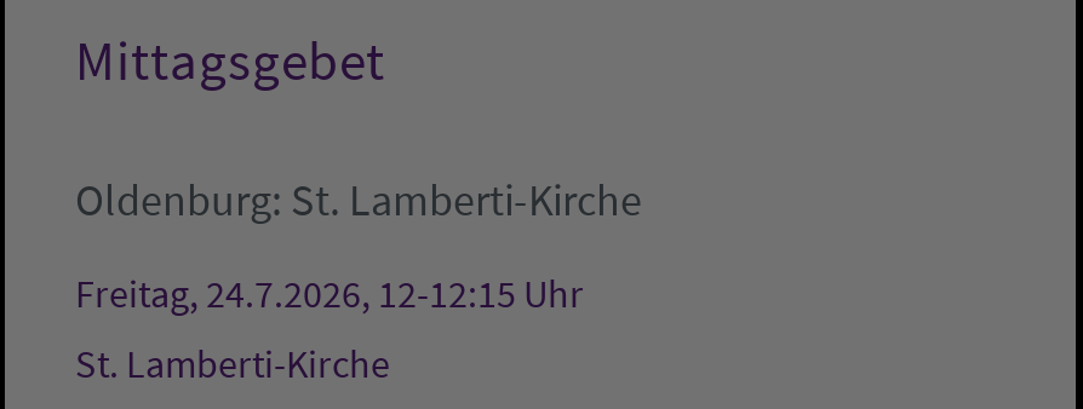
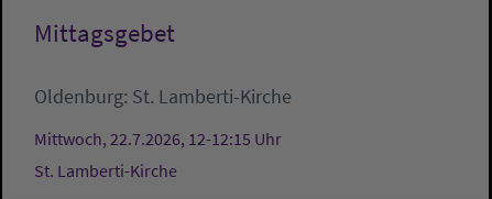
- Freitag, 24.7.2026, 12-12:15 Uhr
+ Mittwoch, 22.7.2026, 12-12:15 Uhr
